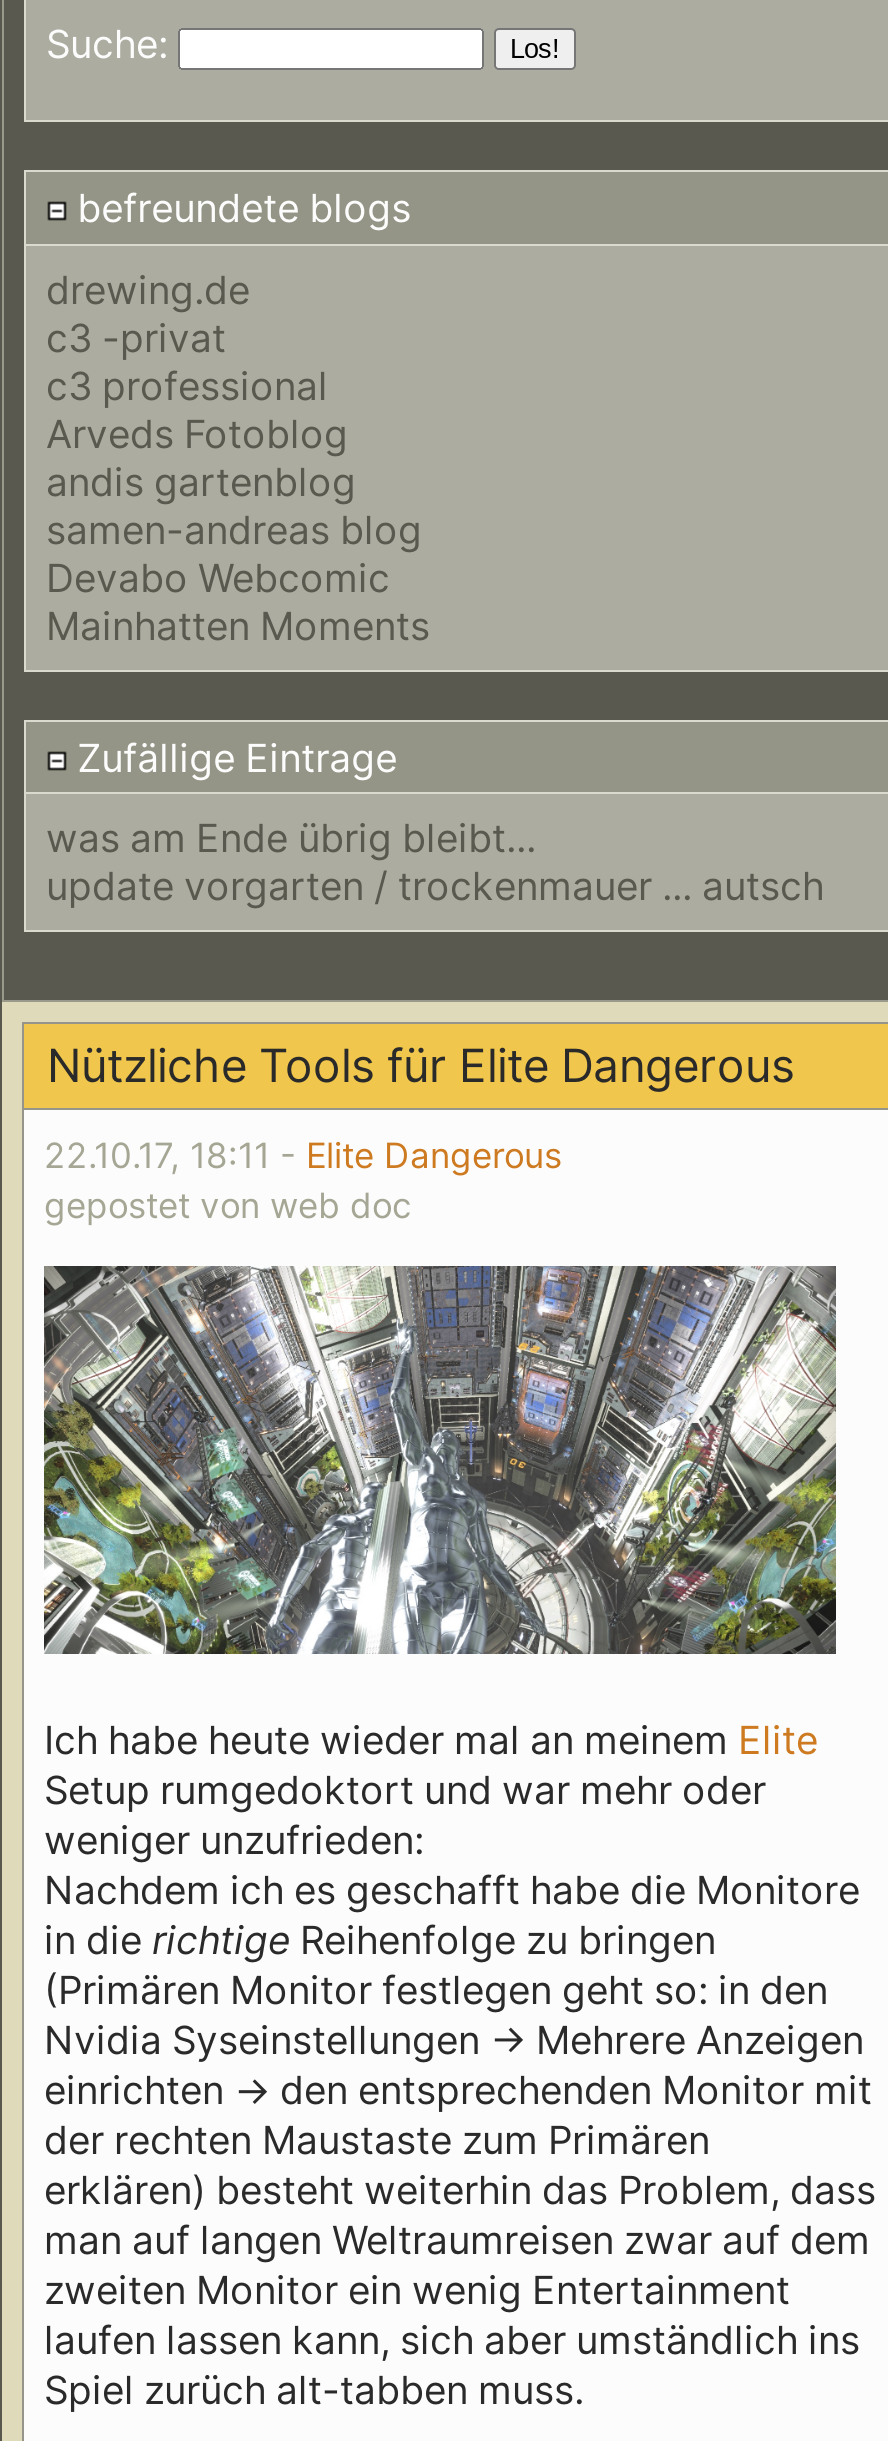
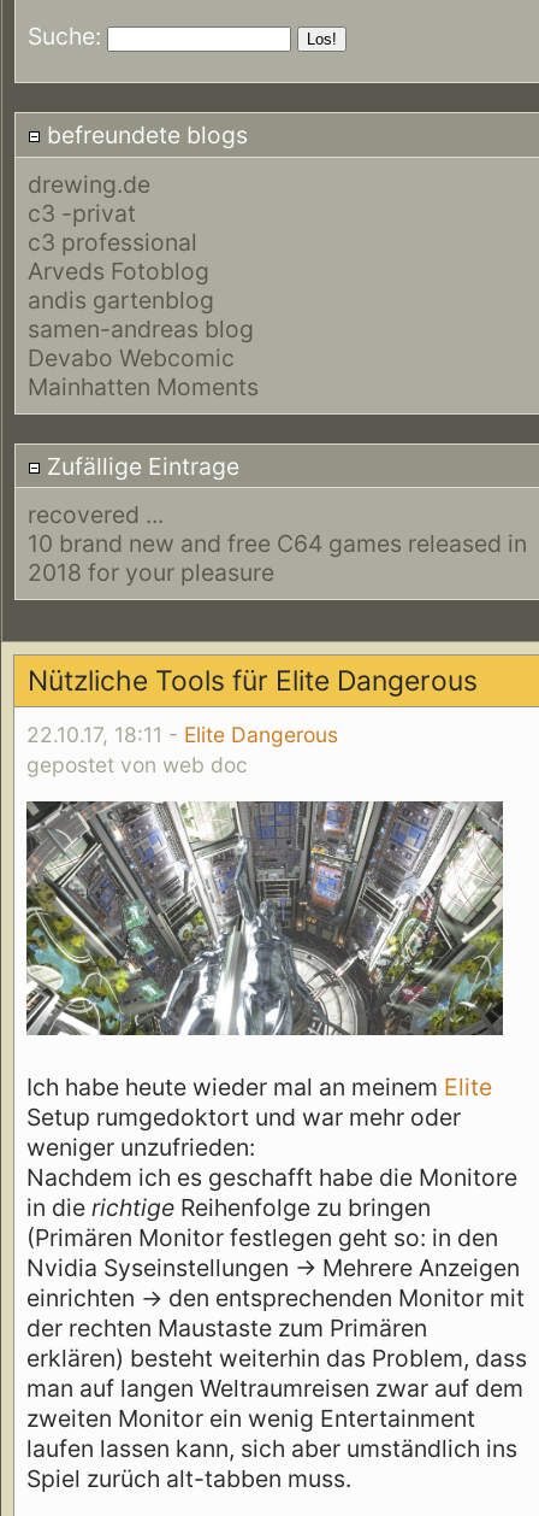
- was am Ende übrig bleibt...
- update vorgarten / trockenmauer ... autsch
+ recovered ...
+ 10 brand new and free C64 games released in
+ 2018 for your pleasure
